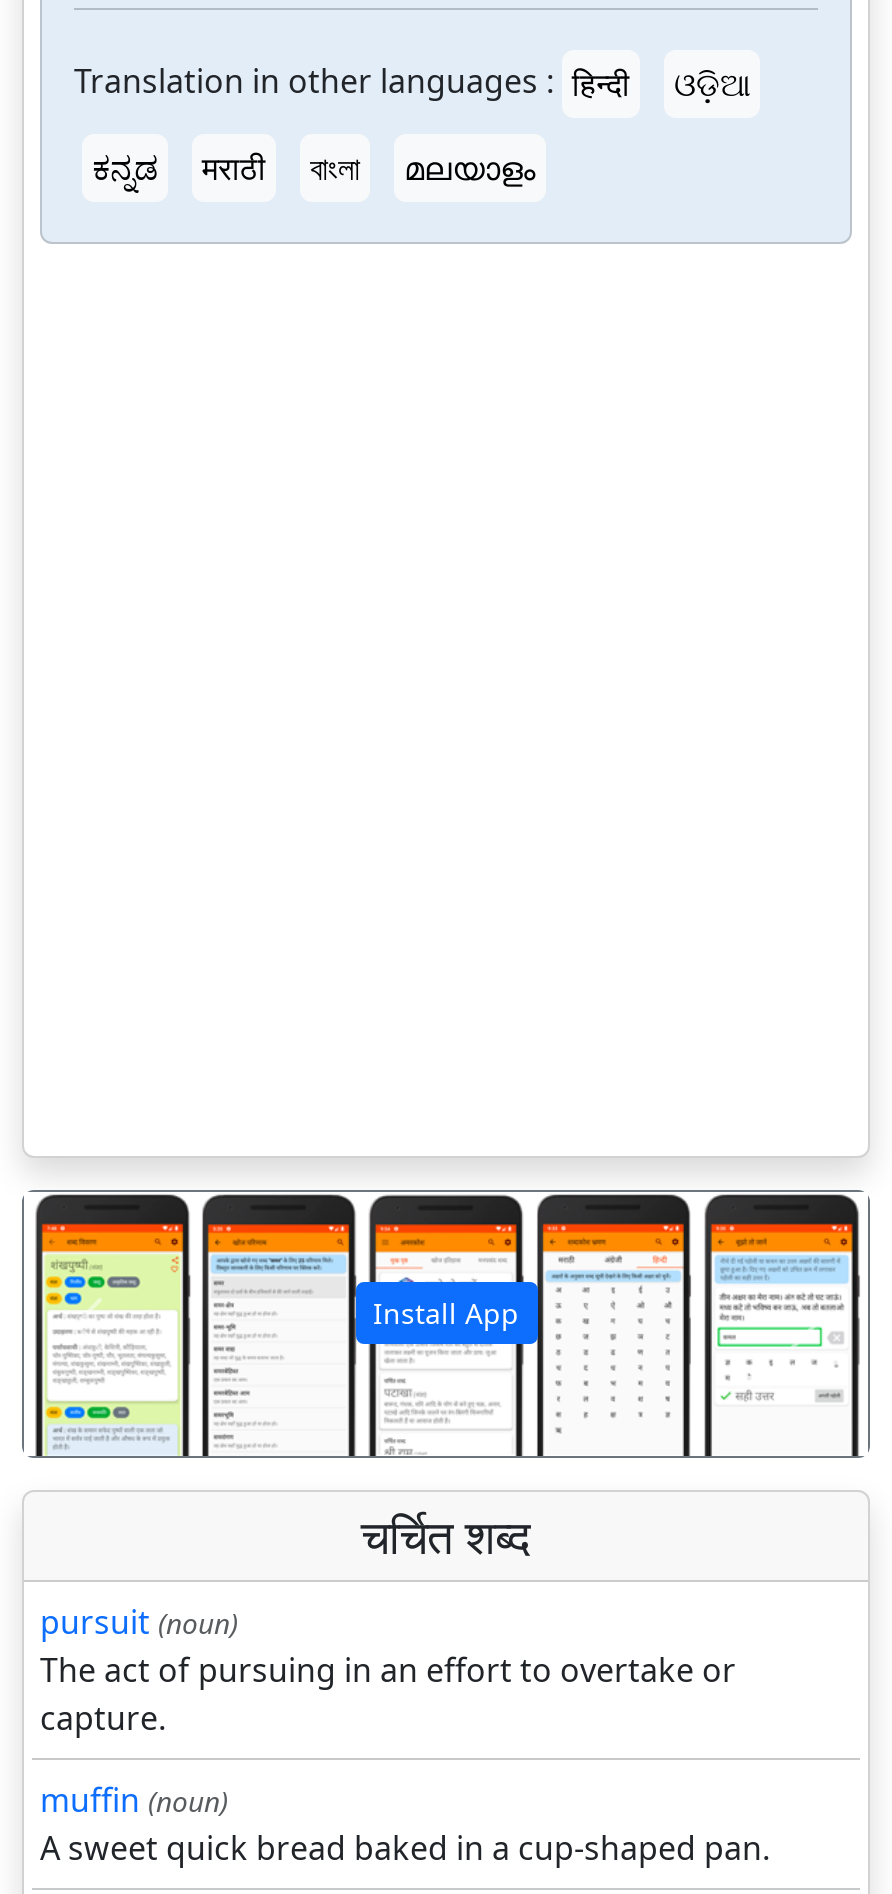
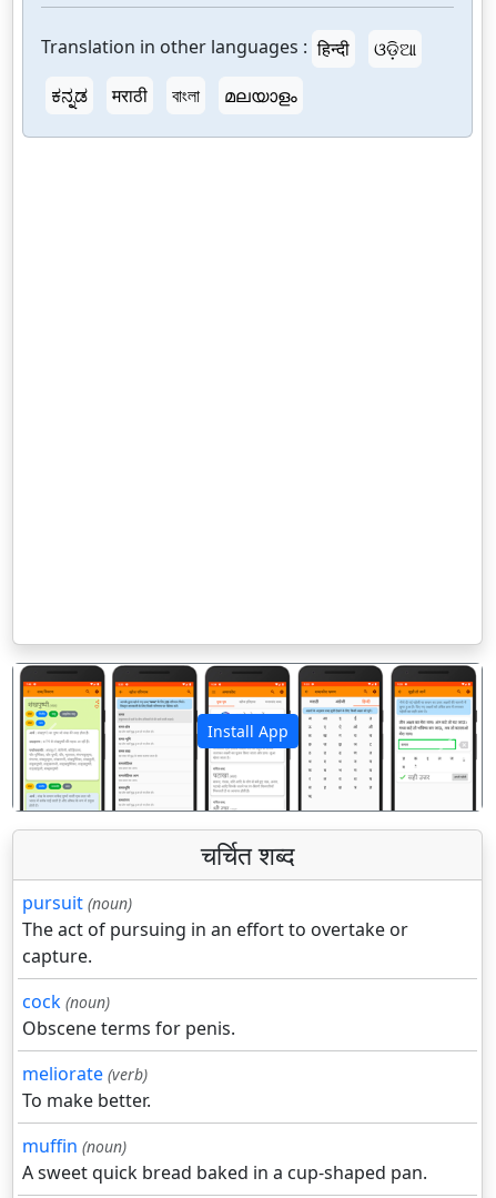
+ cock (noun)
+ Obscene terms for penis.
+ meliorate (verb)
+ To make better.
